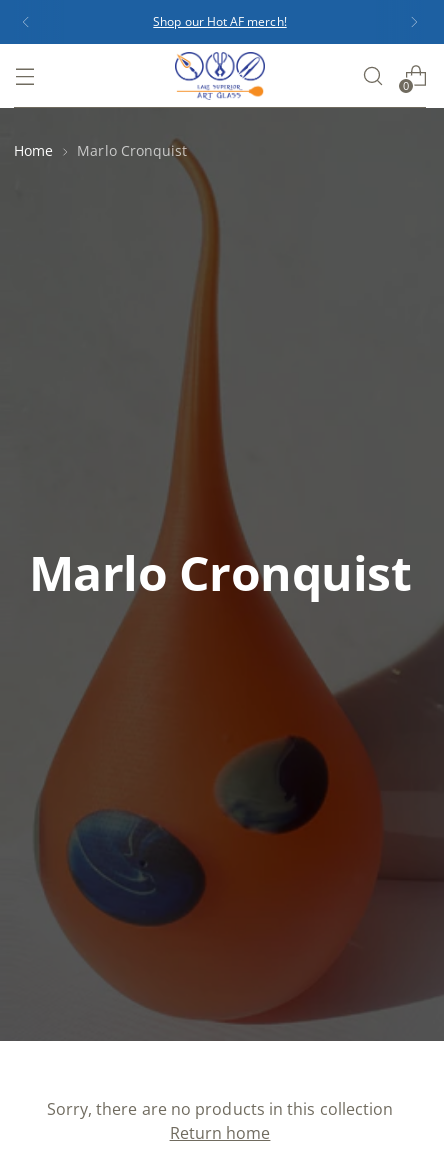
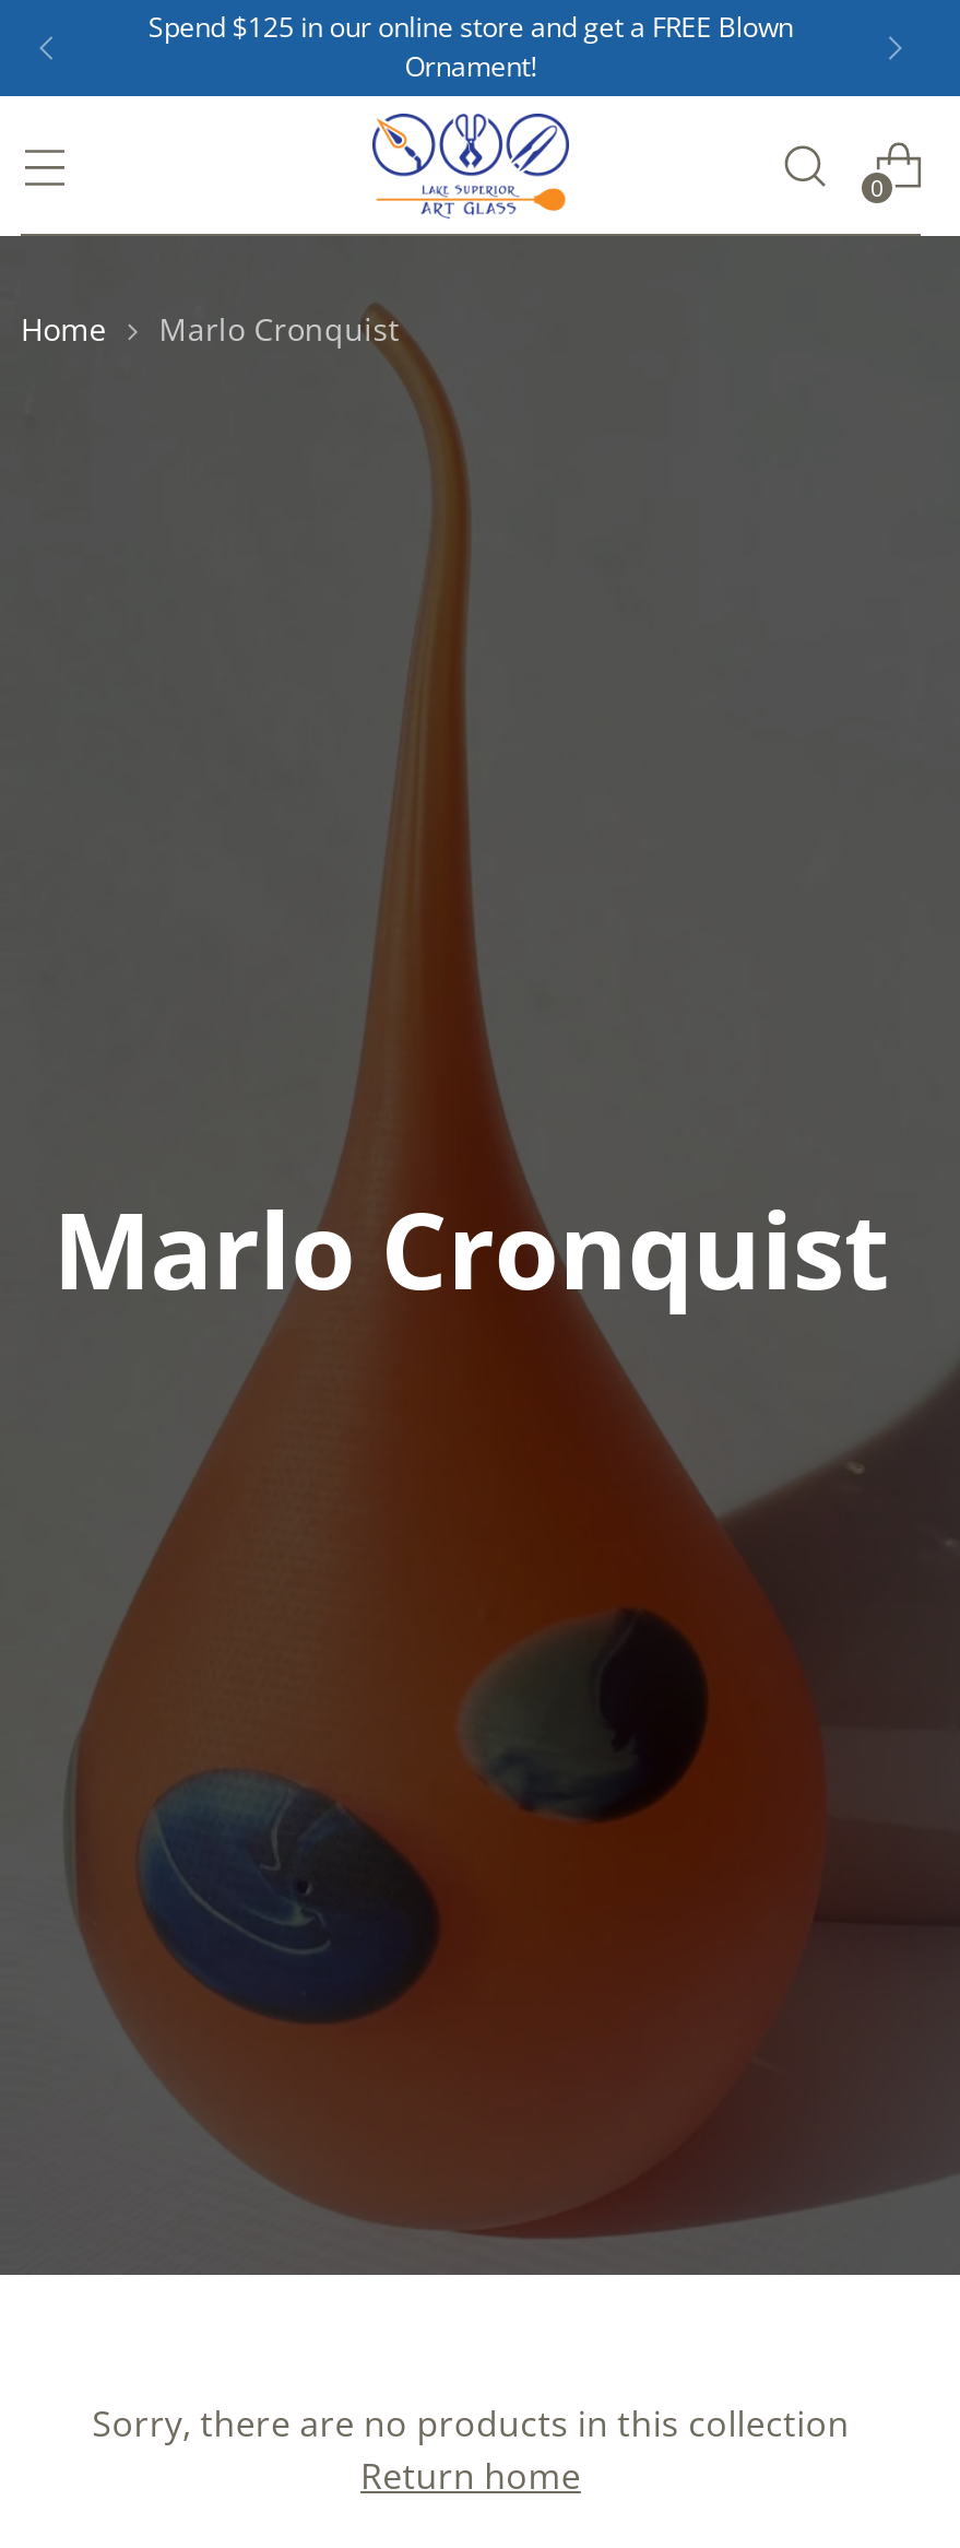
- Shop our Hot AF merch!
+ Spend $125 in our online store and get a FREE Blown
+ Ornament!
